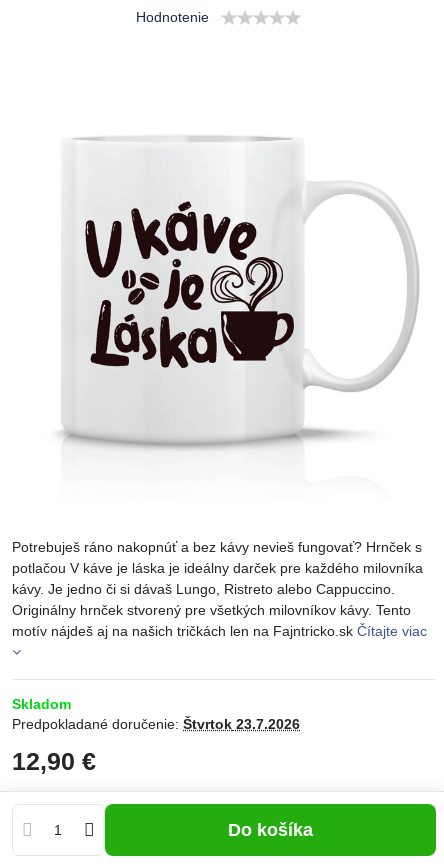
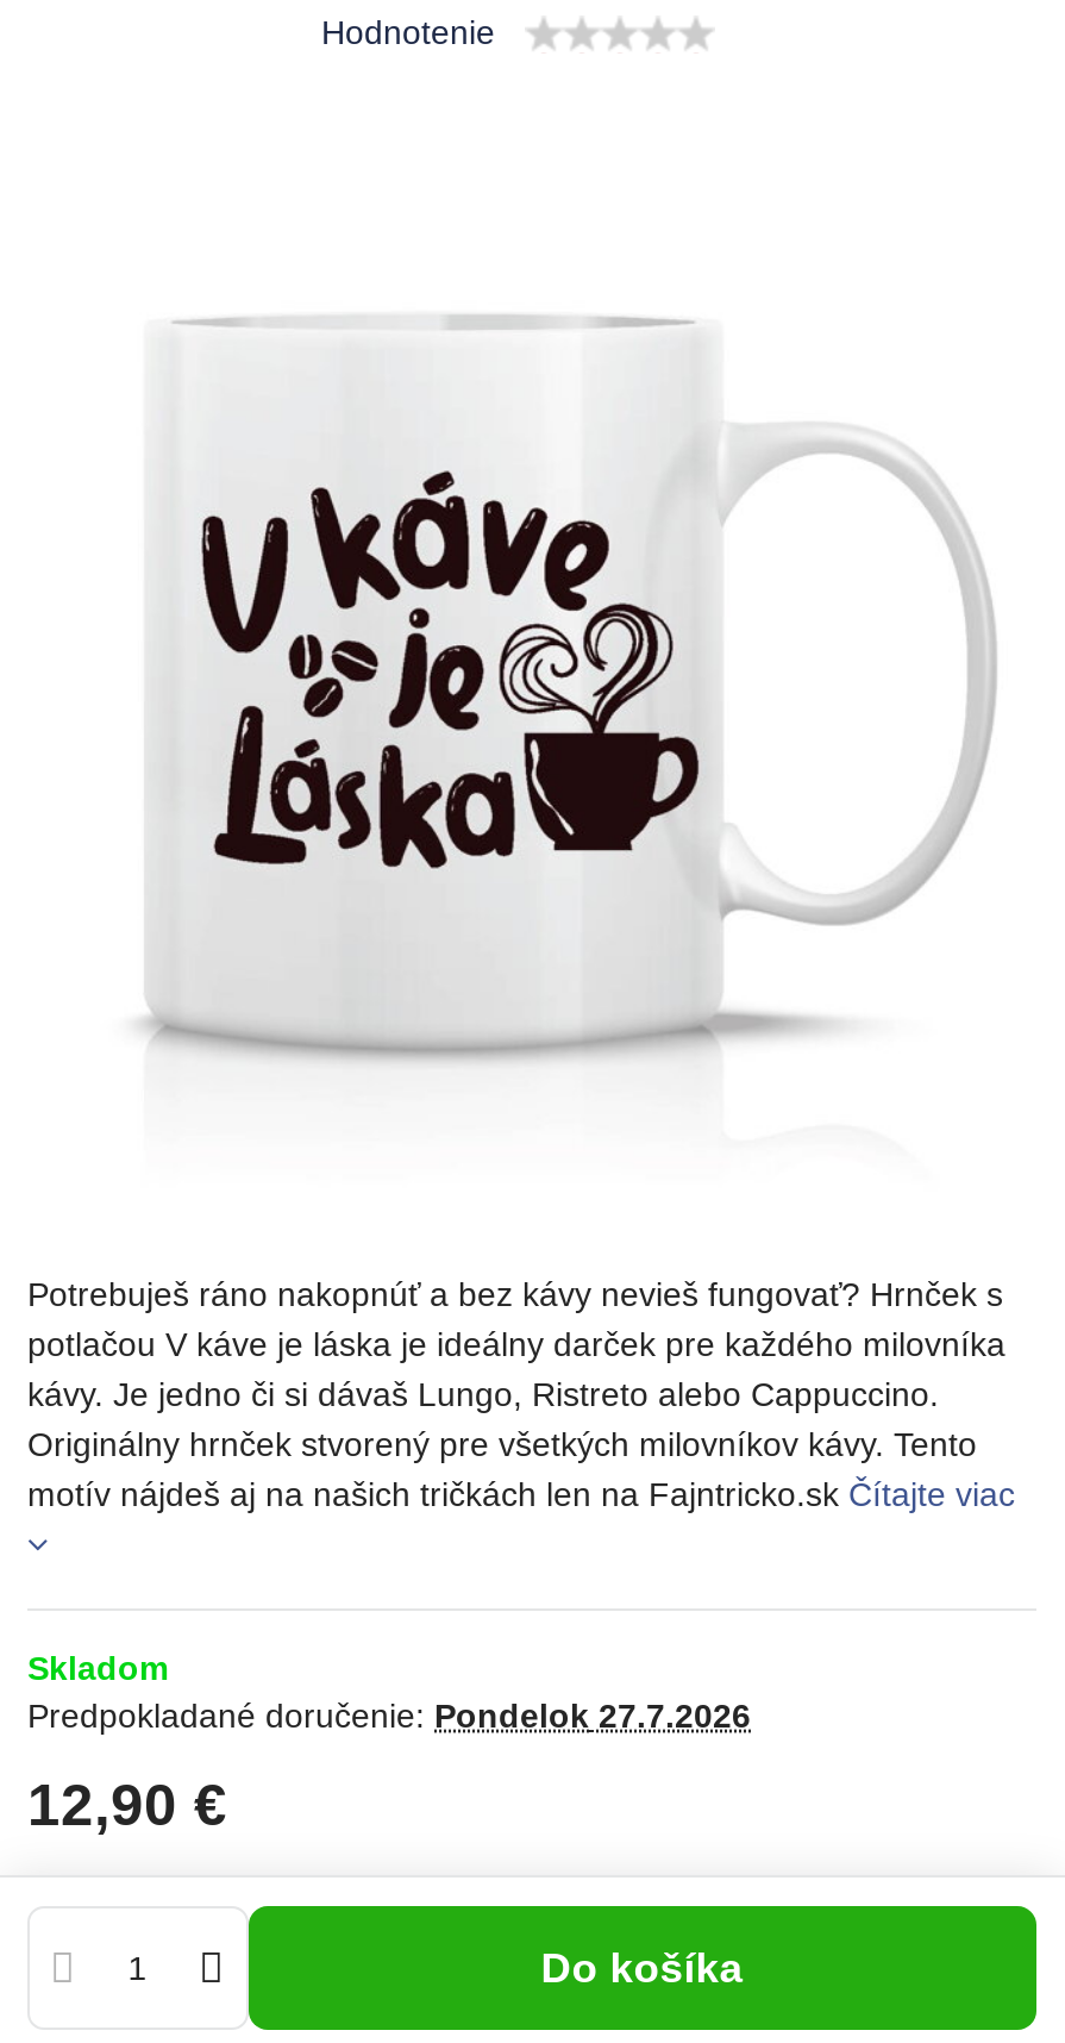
- Predpokladané doručenie: Štvrtok 23.7.2026
+ Predpokladané doručenie: Pondelok 27.7.2026
